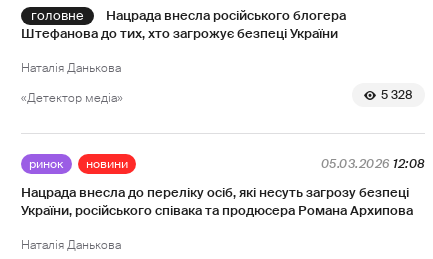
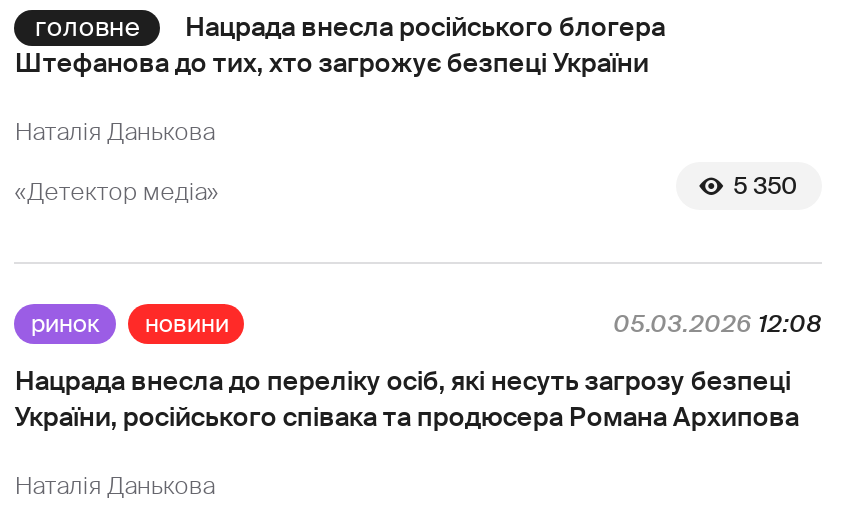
- 5 328
+ 5 350
